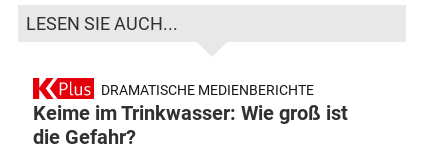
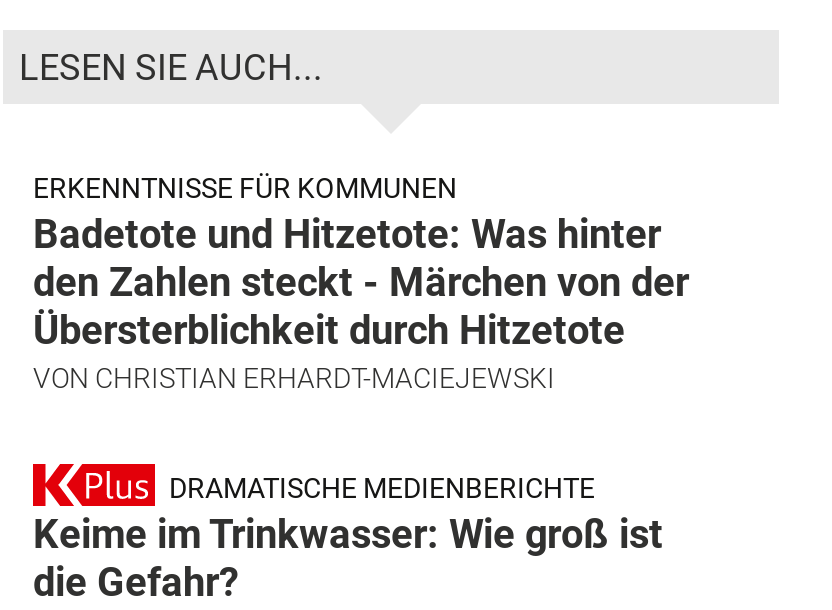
+ ERKENNTNISSE FÜR KOMMUNEN
+ Badetote und Hitzetote: Was hinter
+ den Zahlen steckt - Märchen von der
+ Übersterblichkeit durch Hitzetote
+ VON CHRISTIAN ERHARDT-MACIEJEWSKI
